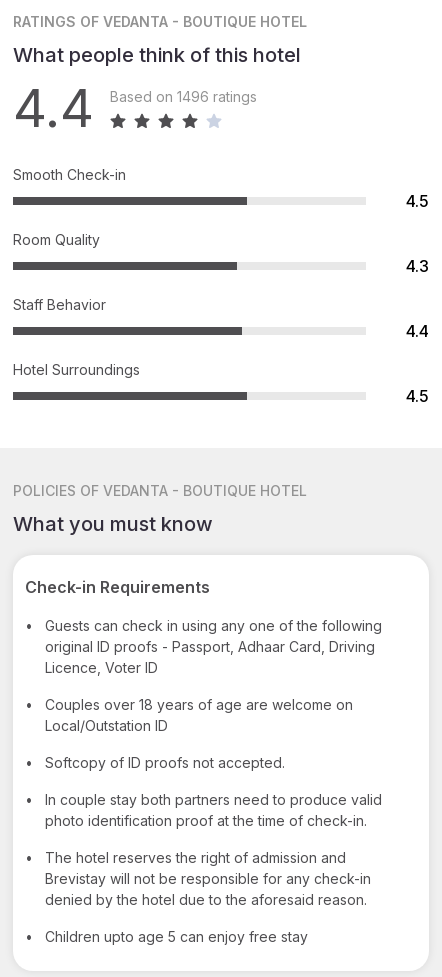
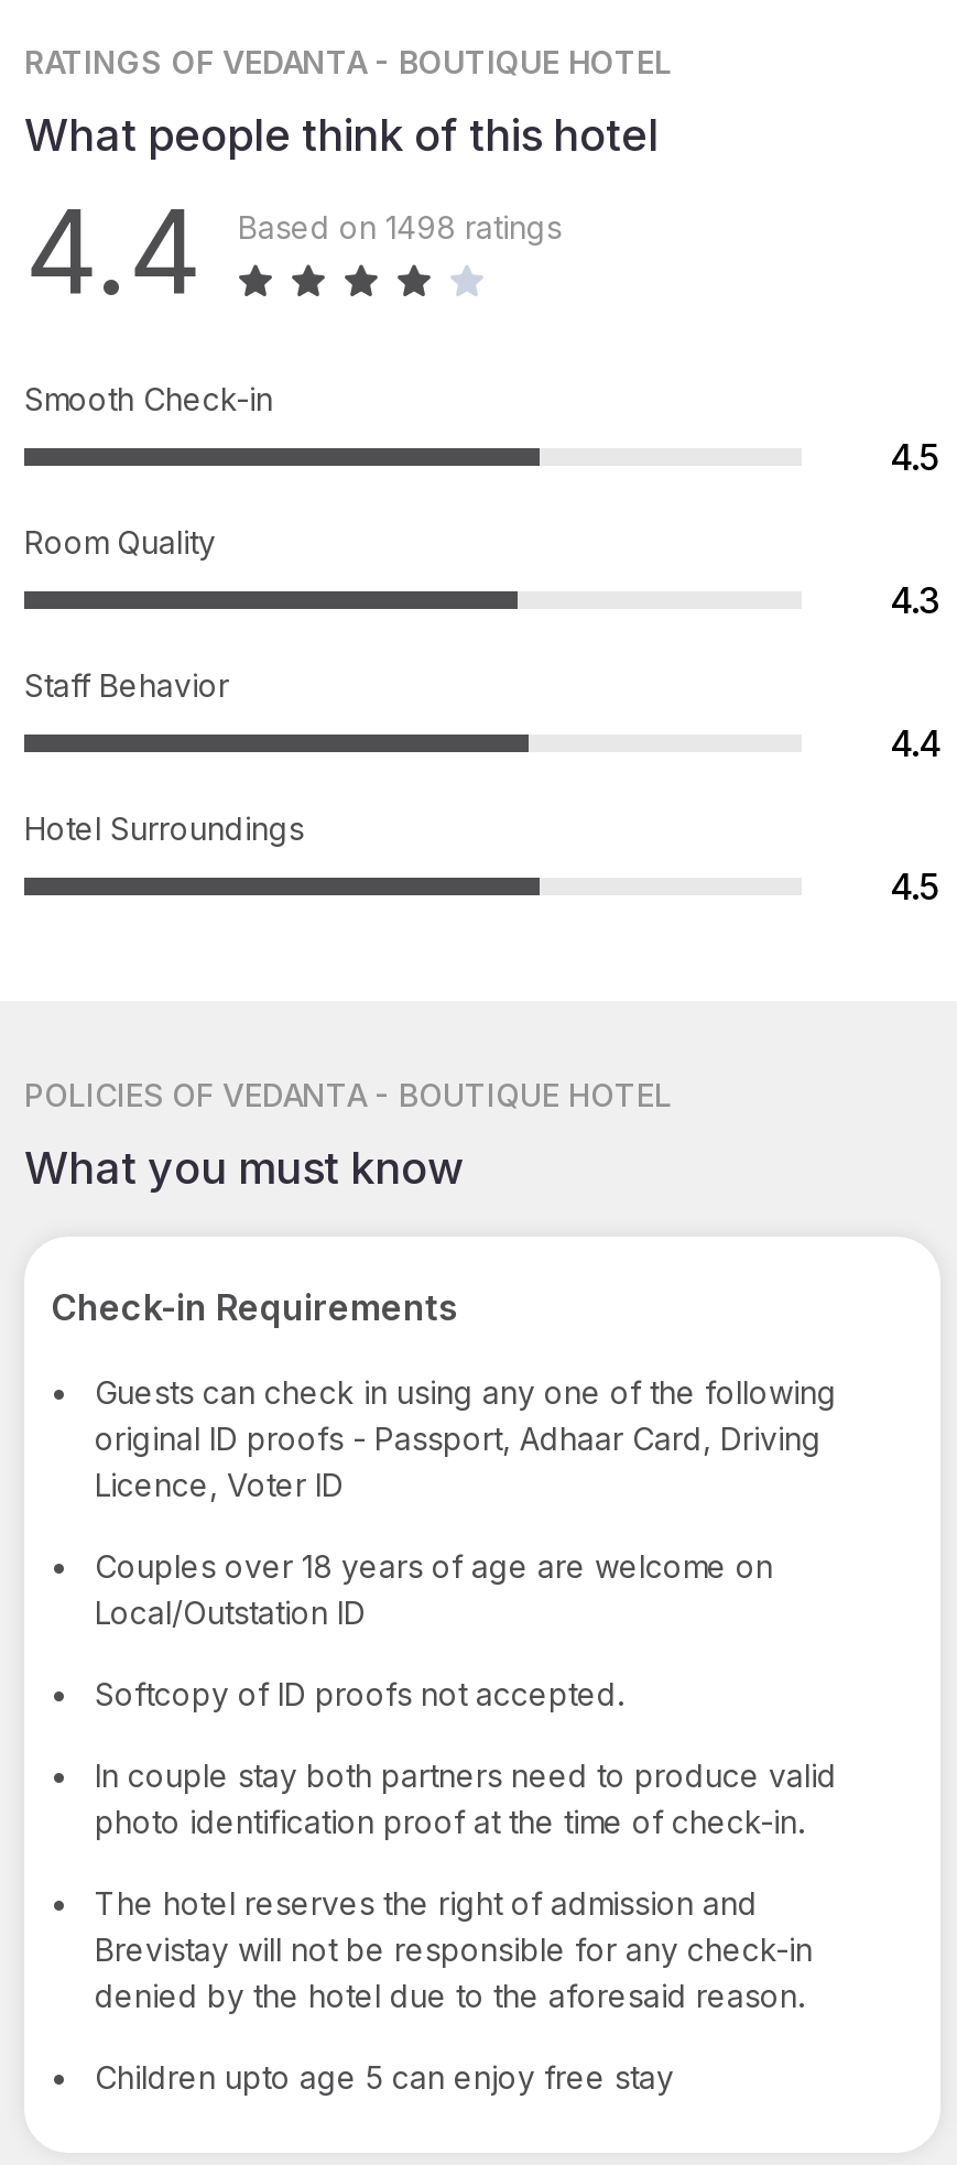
- Based on 1496 ratings
+ Based on 1498 ratings
